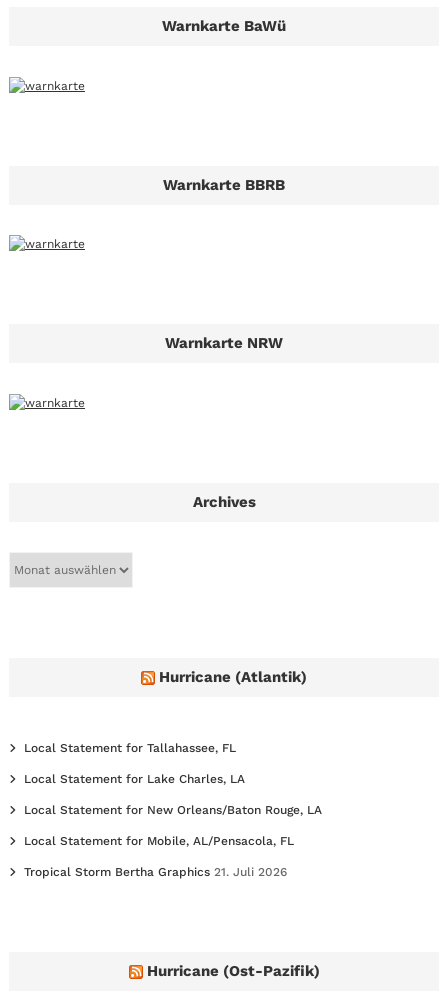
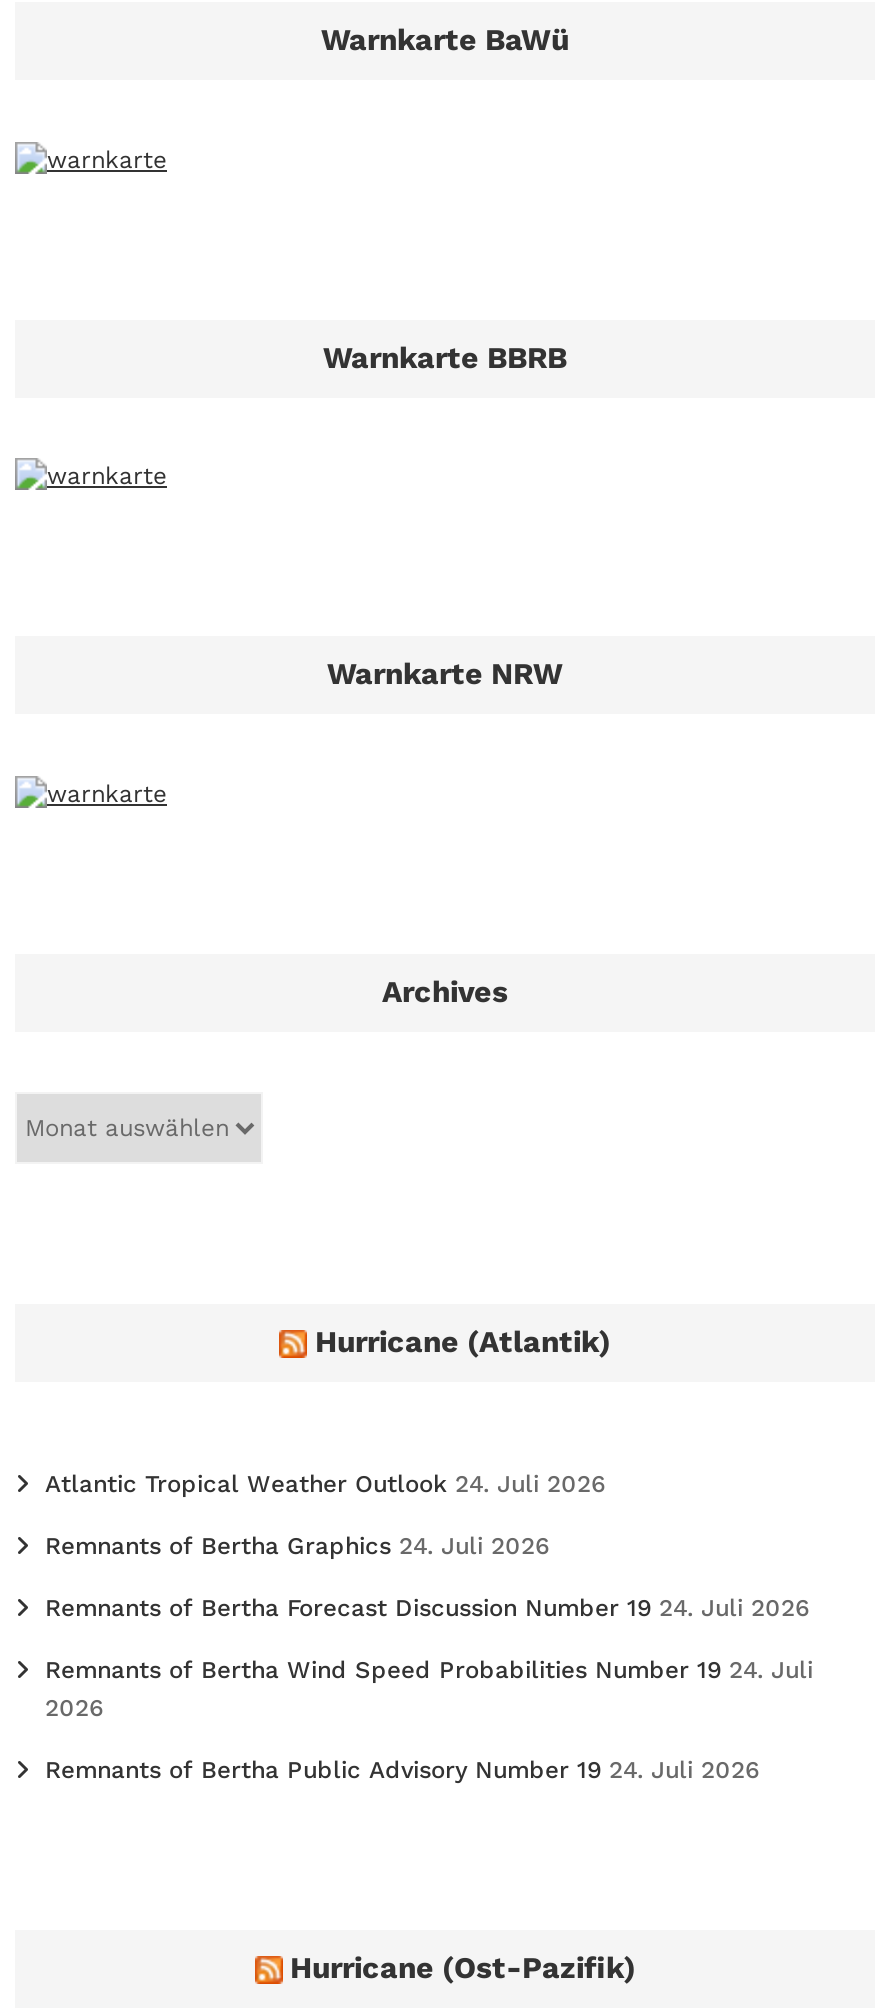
- Local Statement for Tallahassee, FL
+ Atlantic Tropical Weather Outlook 24. Juli 2026

- Local Statement for Lake Charles, LA
+ Remnants of Bertha Graphics 24. Juli 2026

- Local Statement for New Orleans/Baton Rouge, LA
+ Remnants of Bertha Forecast Discussion Number 19 24. Juli 2026

- Local Statement for Mobile, AL/Pensacola, FL
+ Remnants of Bertha Wind Speed Probabilities Number 19 24. Juli
+ 2026

- Tropical Storm Bertha Graphics 21. Juli 2026
+ Remnants of Bertha Public Advisory Number 19 24. Juli 2026
